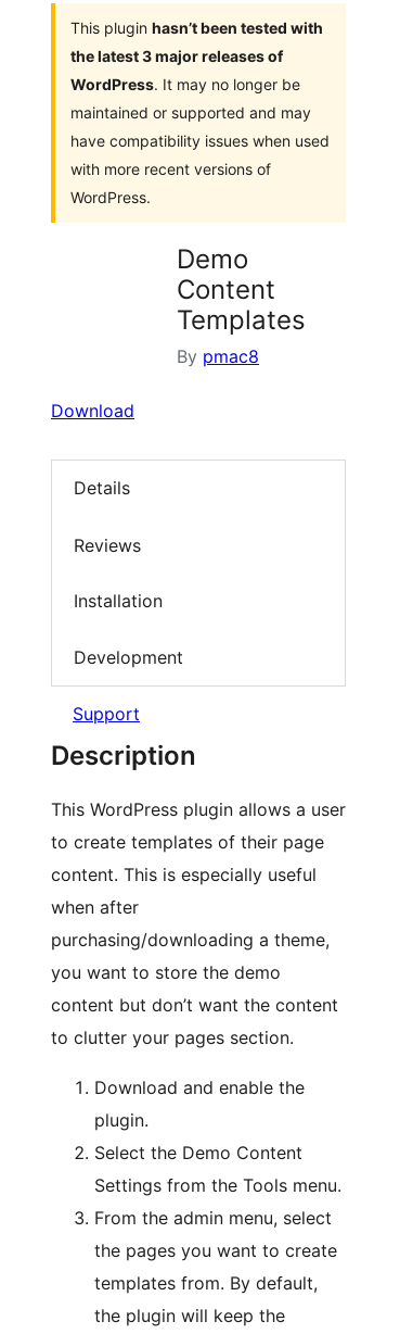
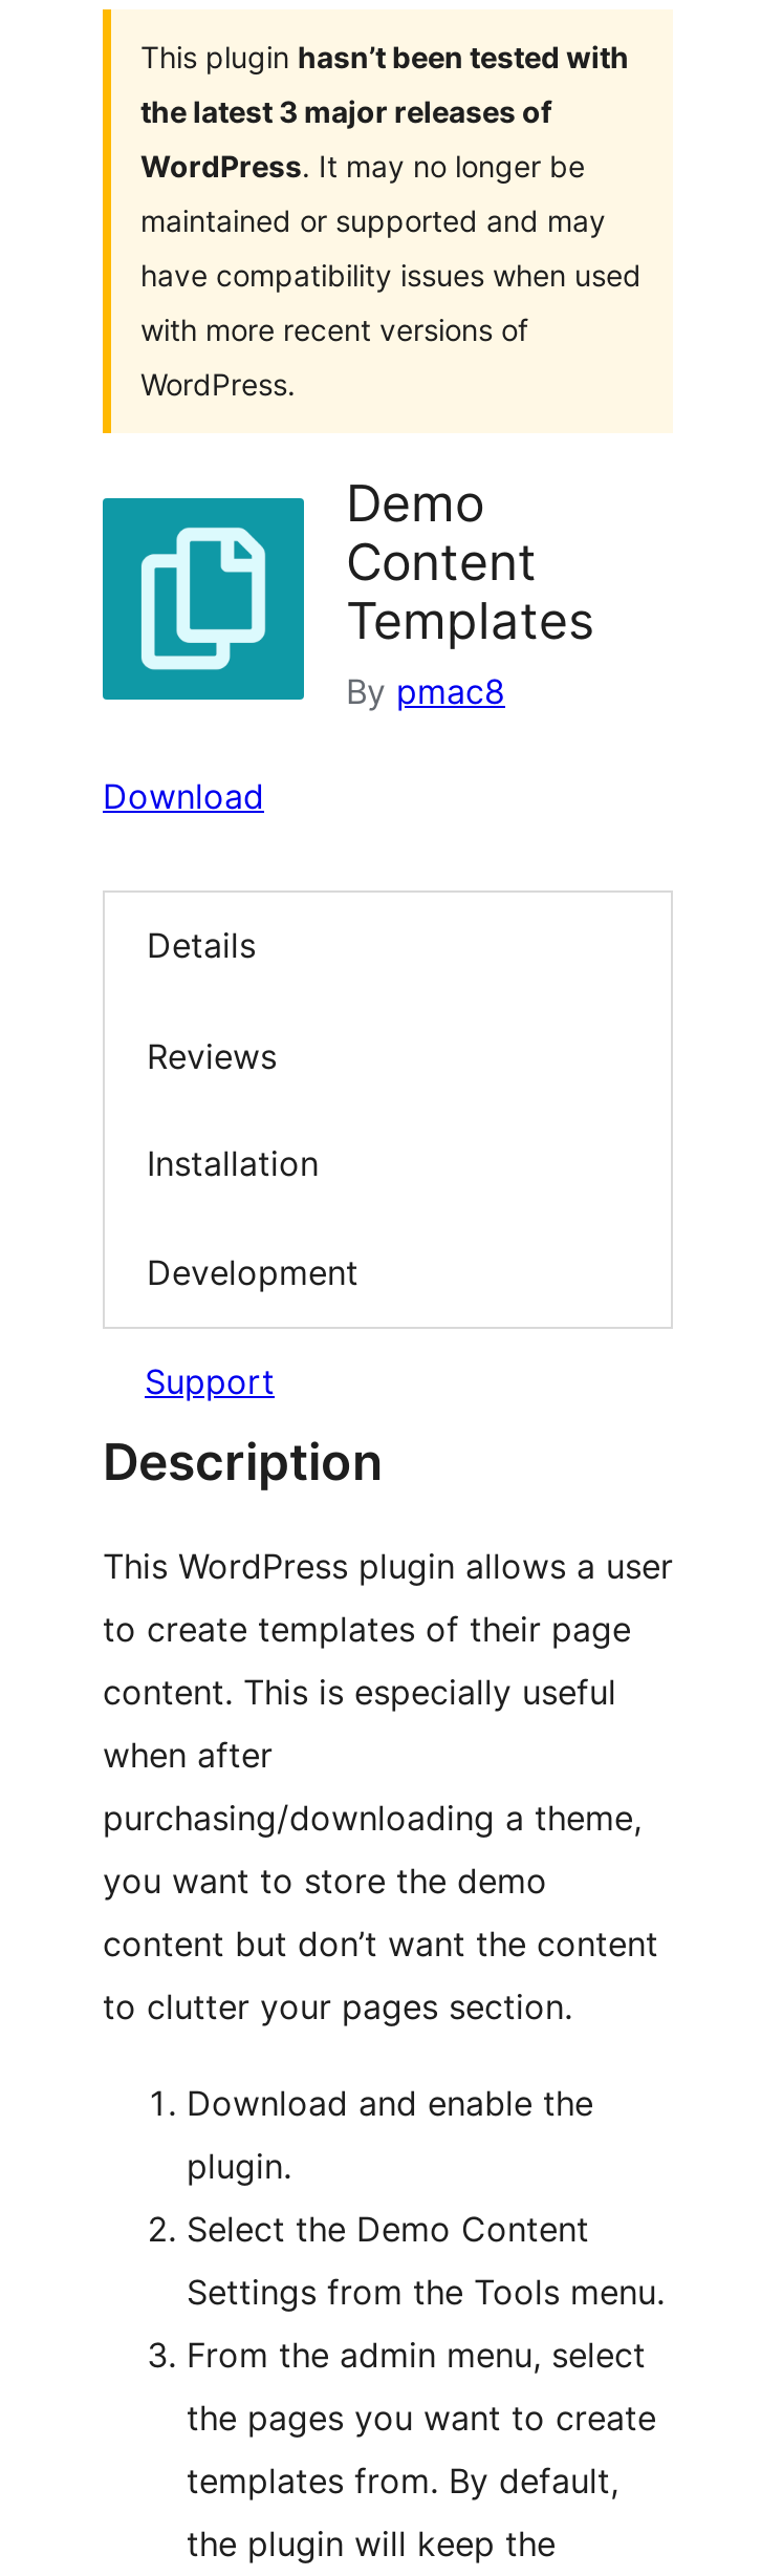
+ [image]
